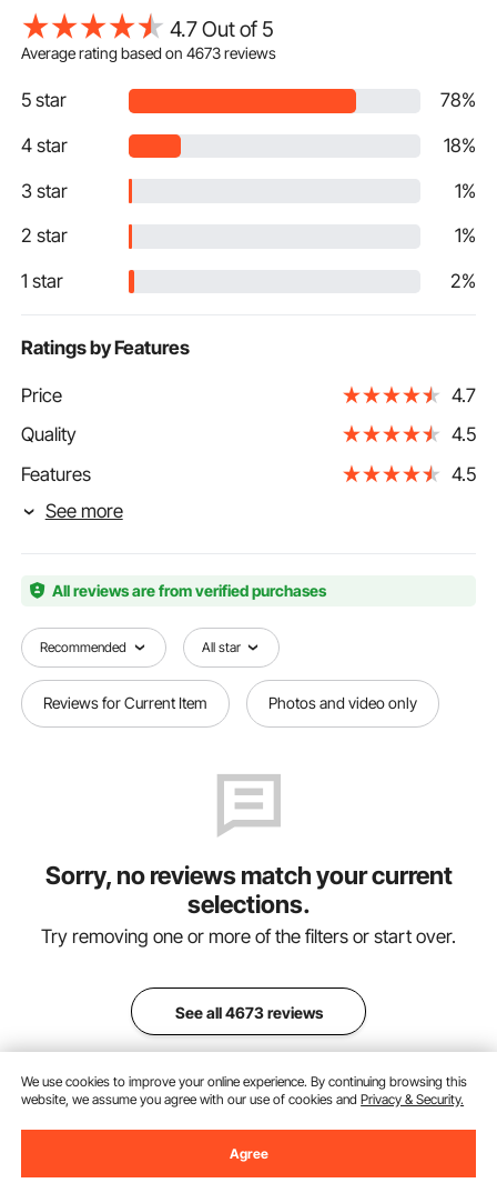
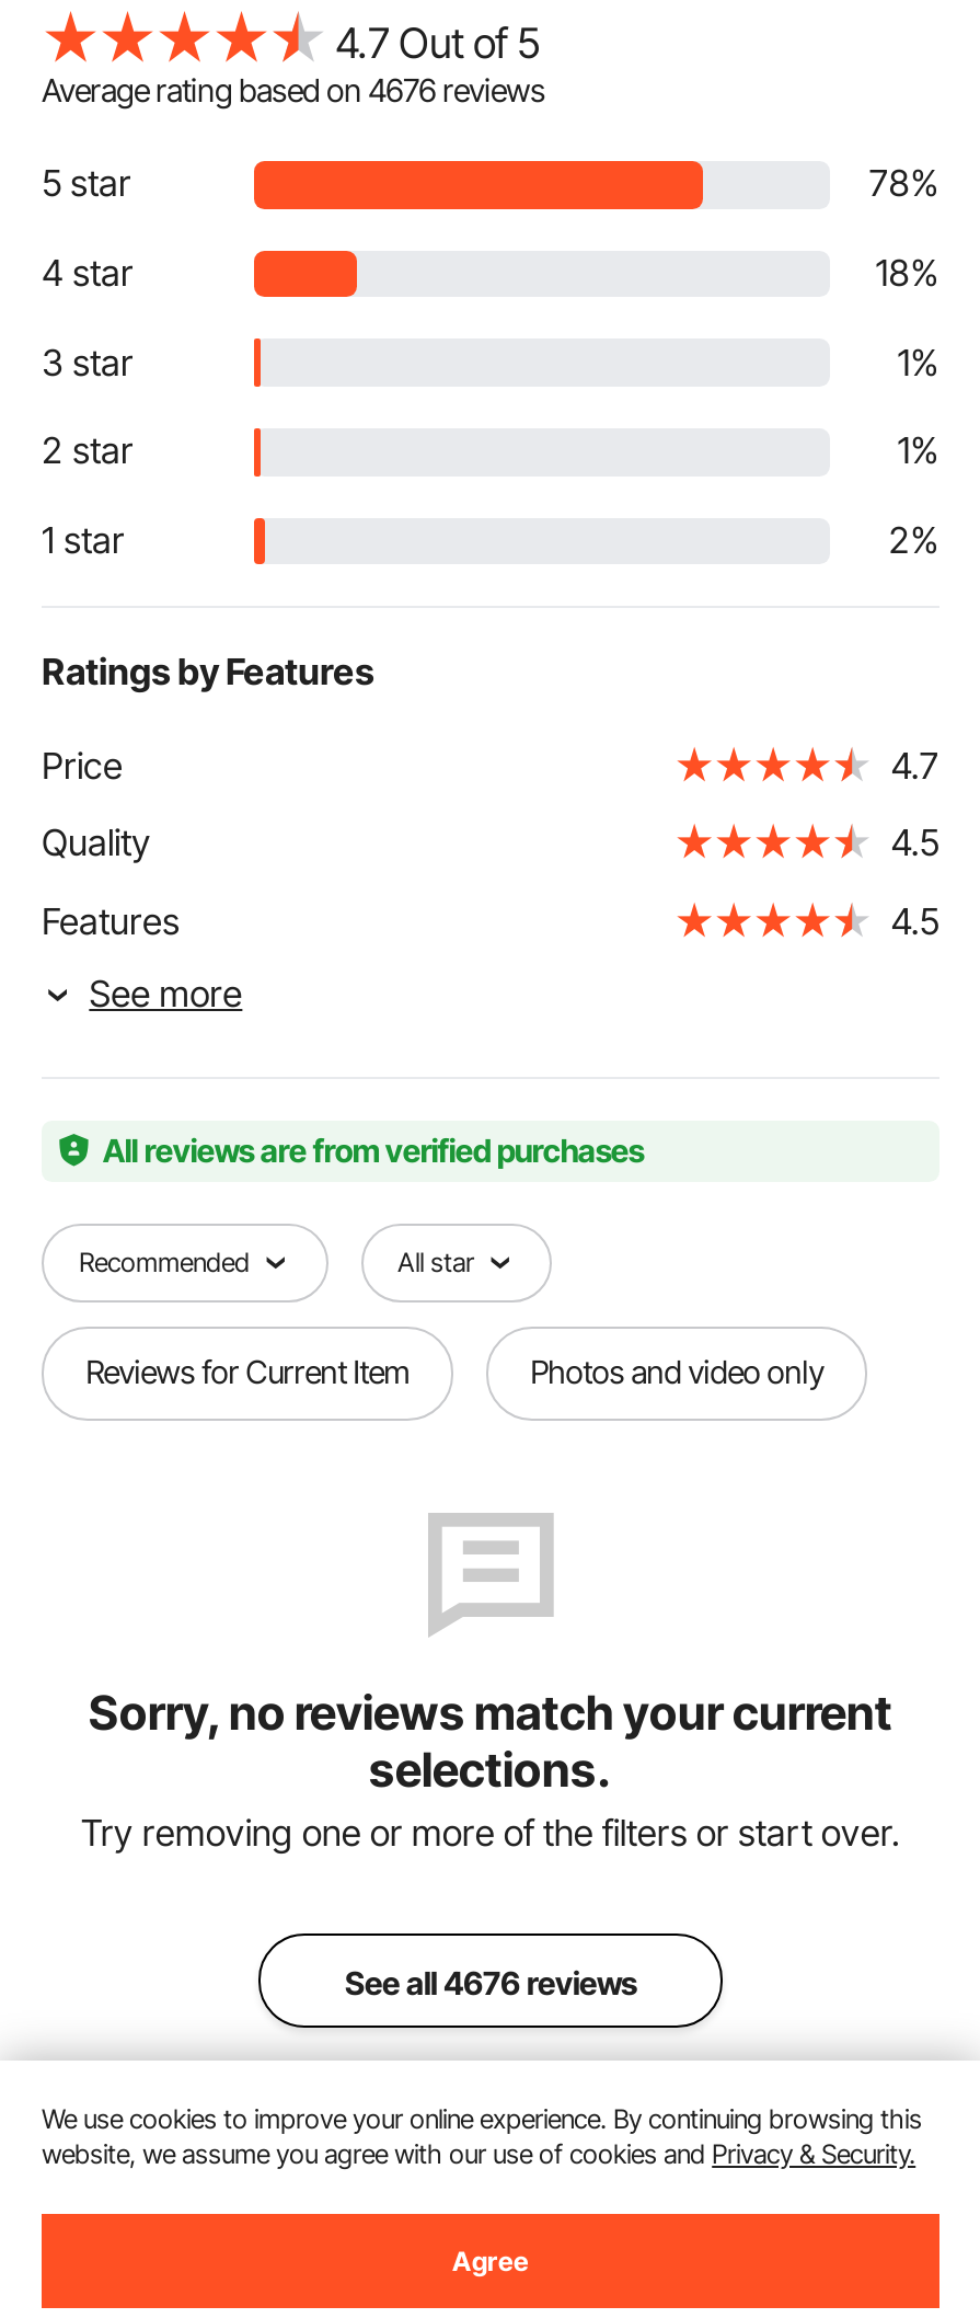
- Average rating based on 4673 reviews
+ Average rating based on 4676 reviews

- See all 4673 reviews
+ See all 4676 reviews
